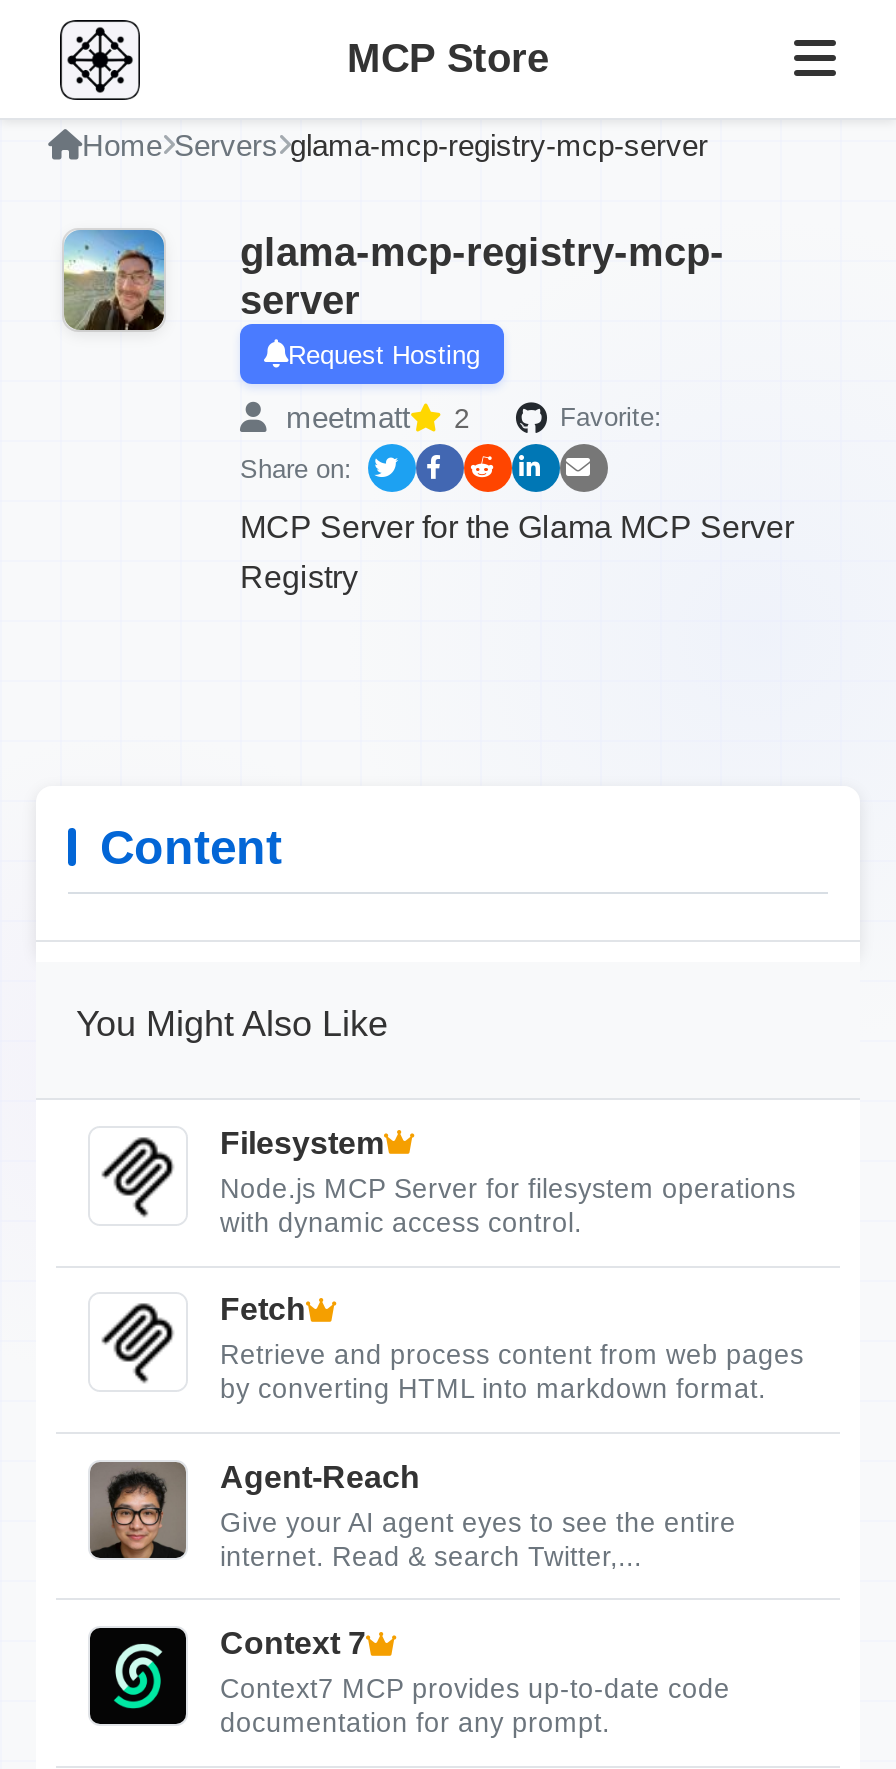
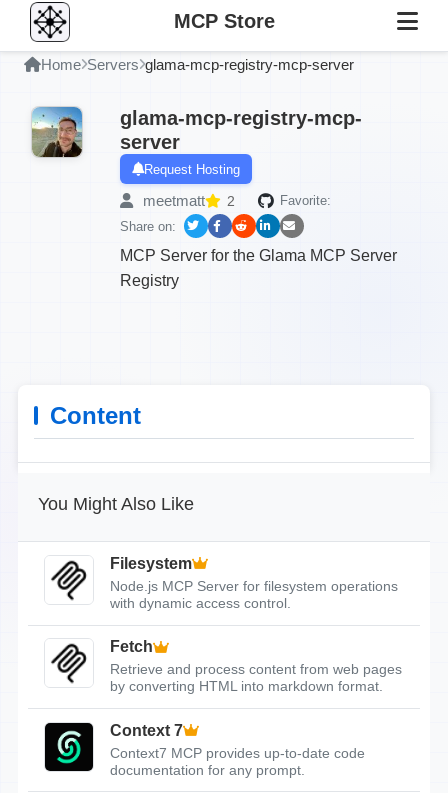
- [image]
- Agent-Reach
- Give your AI agent eyes to see the entire
- internet. Read & search Twitter,...
